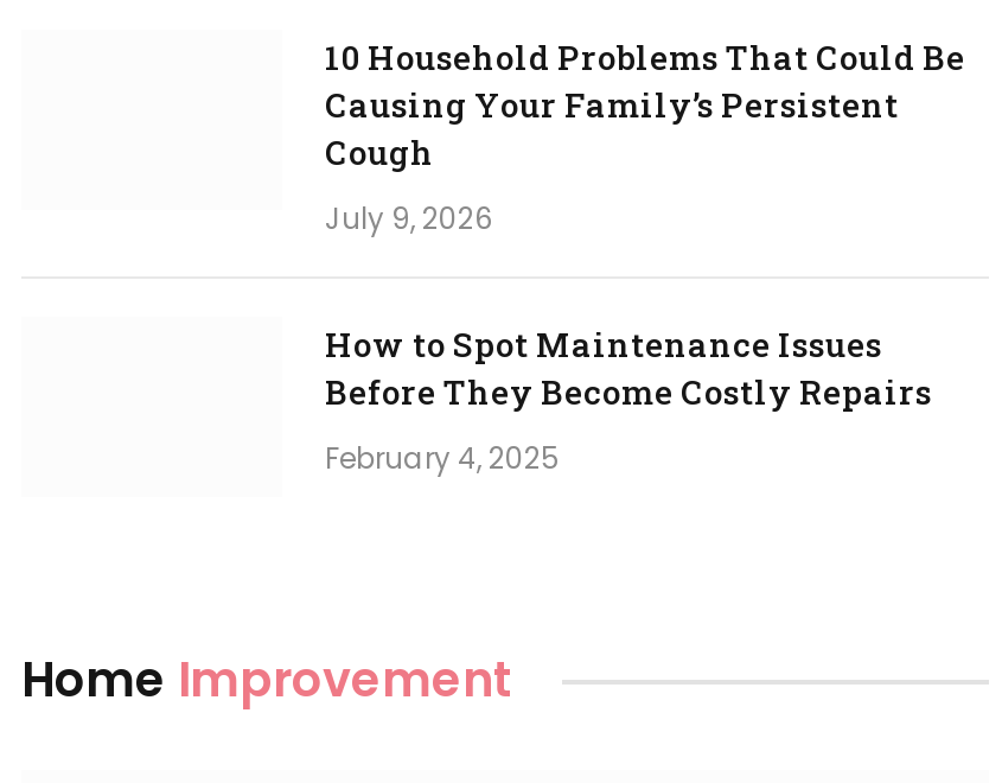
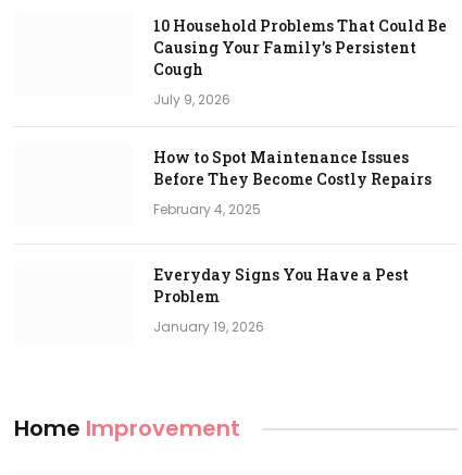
+ Everyday Signs You Have a Pest
+ Problem
+ January 19, 2026
